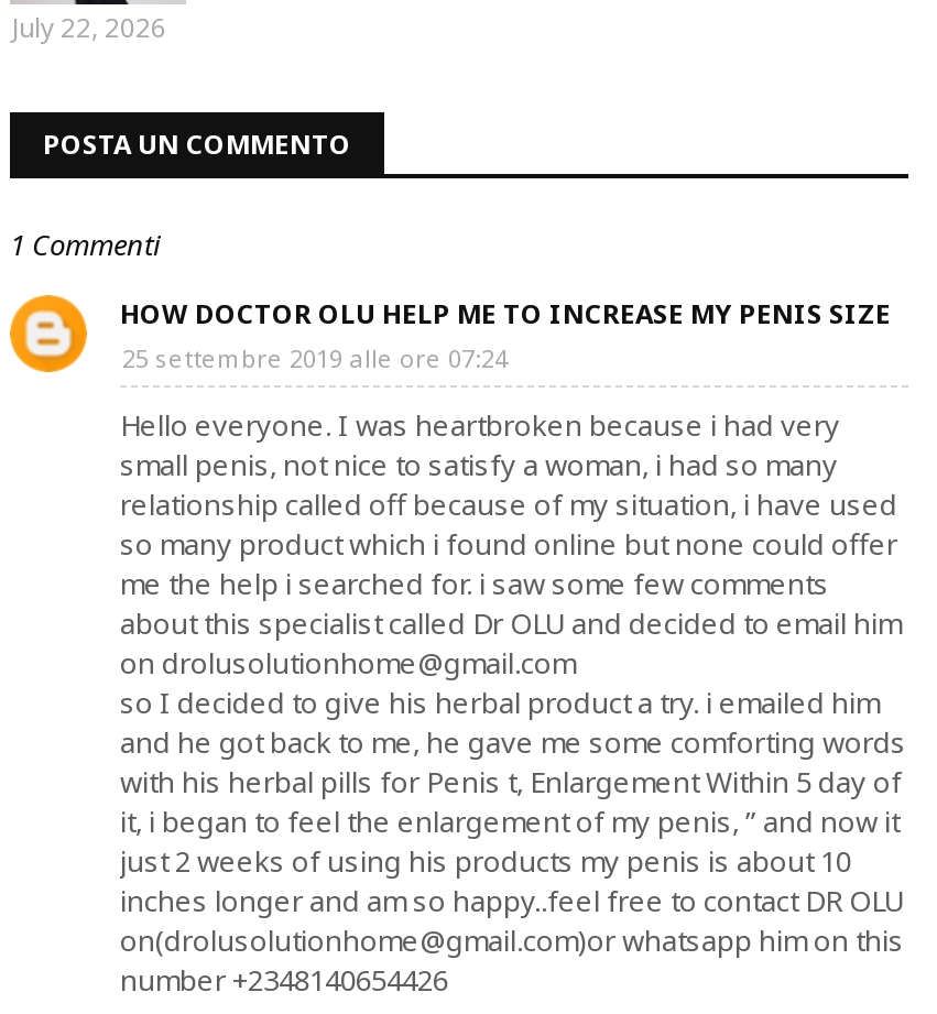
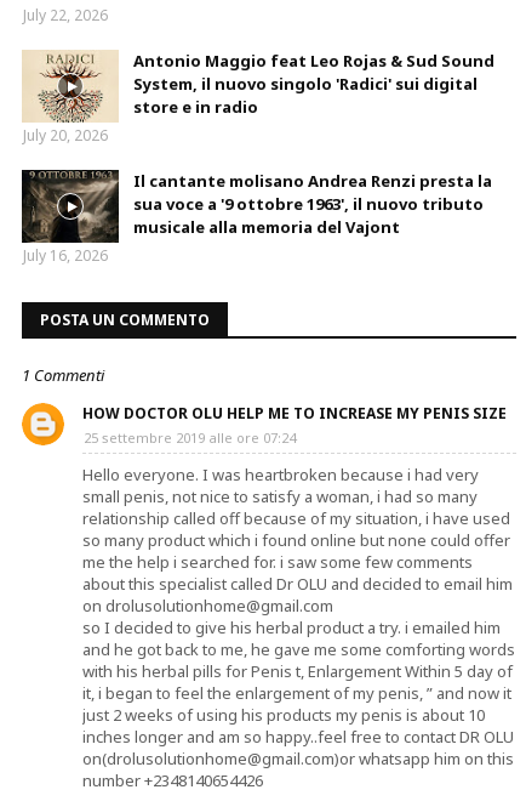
+ [image]

+ [image]
+ Antonio Maggio feat Leo Rojas & Sud Sound
+ System, il nuovo singolo 'Radici' sui digital
+ store e in radio
+ July 20, 2026
+ Il cantante molisano Andrea Renzi presta la
+ sua voce a '9 ottobre 1963', il nuovo tributo
+ musicale alla memoria del Vajont
+ July 16, 2026
